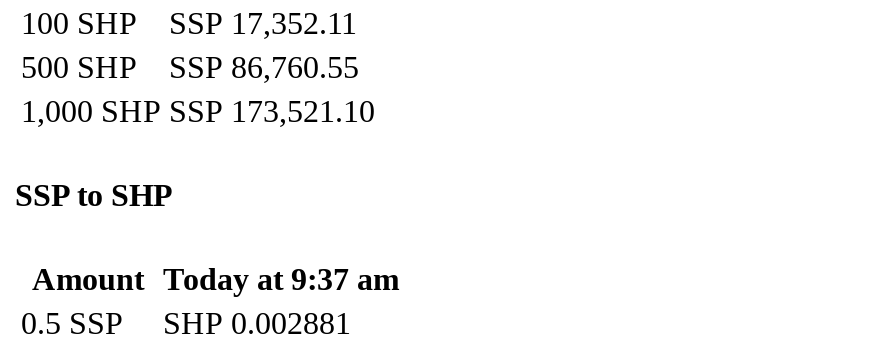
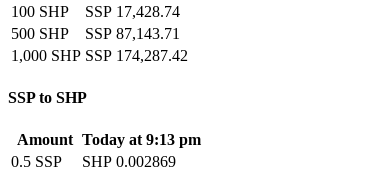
- 100 SHP SSP 17,352.11
+ 100 SHP SSP 17,428.74

- 500 SHP SSP 86,760.55
+ 500 SHP SSP 87,143.71

- 1,000 SHP SSP 173,521.10
+ 1,000 SHP SSP 174,287.42

- Amount Today at 9:37 am
+ Amount Today at 9:13 pm

- 0.5 SSP SHP 0.002881
+ 0.5 SSP SHP 0.002869
